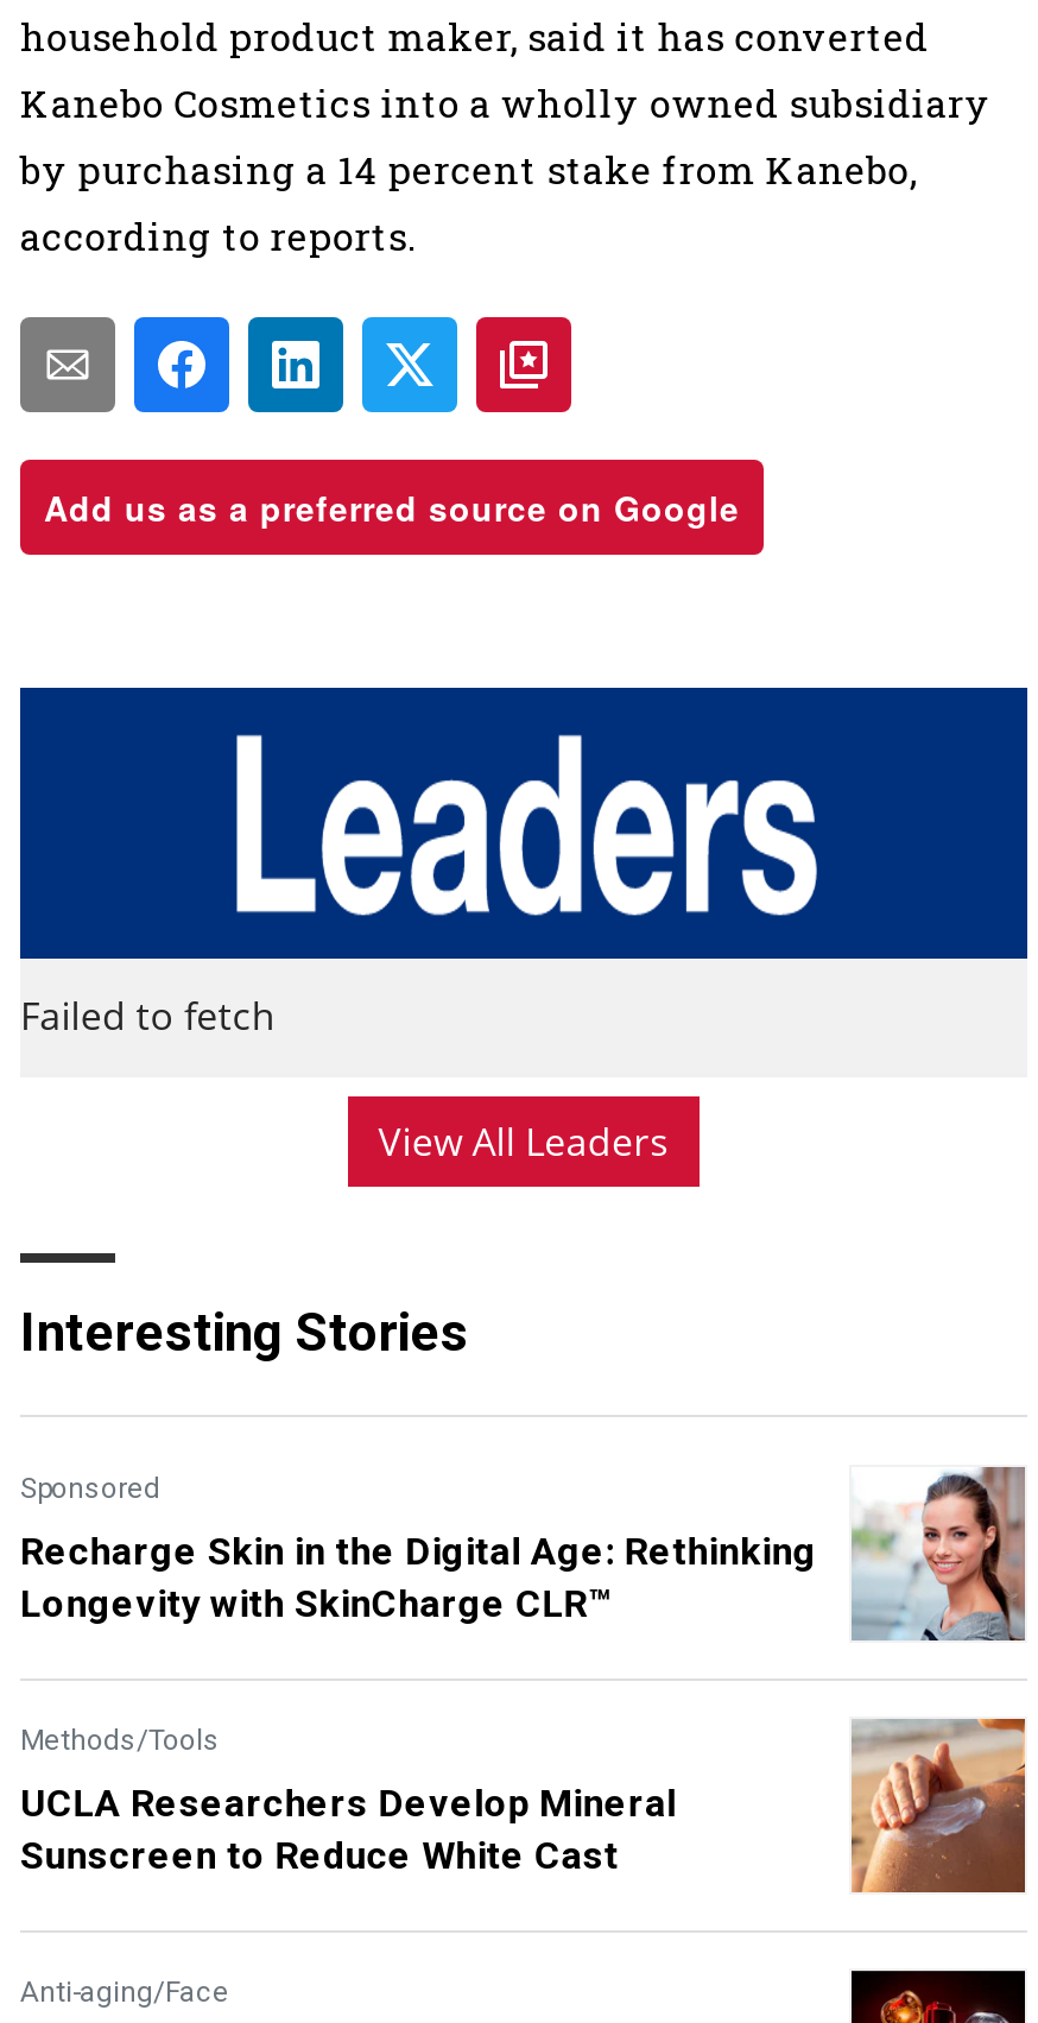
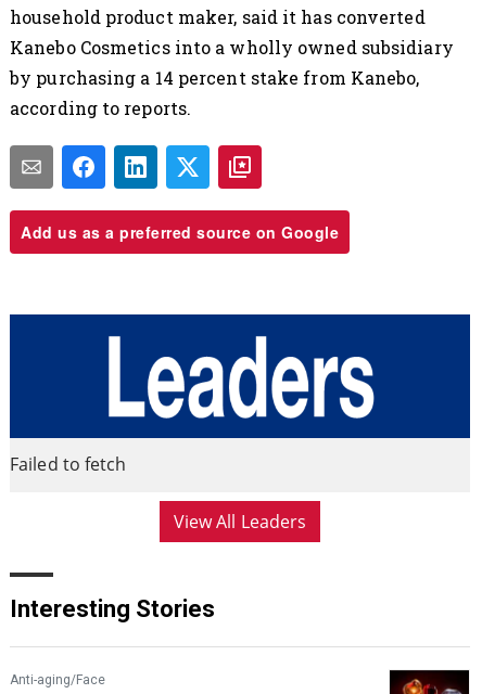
- [image]
- Sponsored
- Recharge Skin in the Digital Age: Rethinking
- Longevity with SkinCharge CLR™
- Methods/Tools
- UCLA Researchers Develop Mineral
- Sunscreen to Reduce White Cast

- [image]
